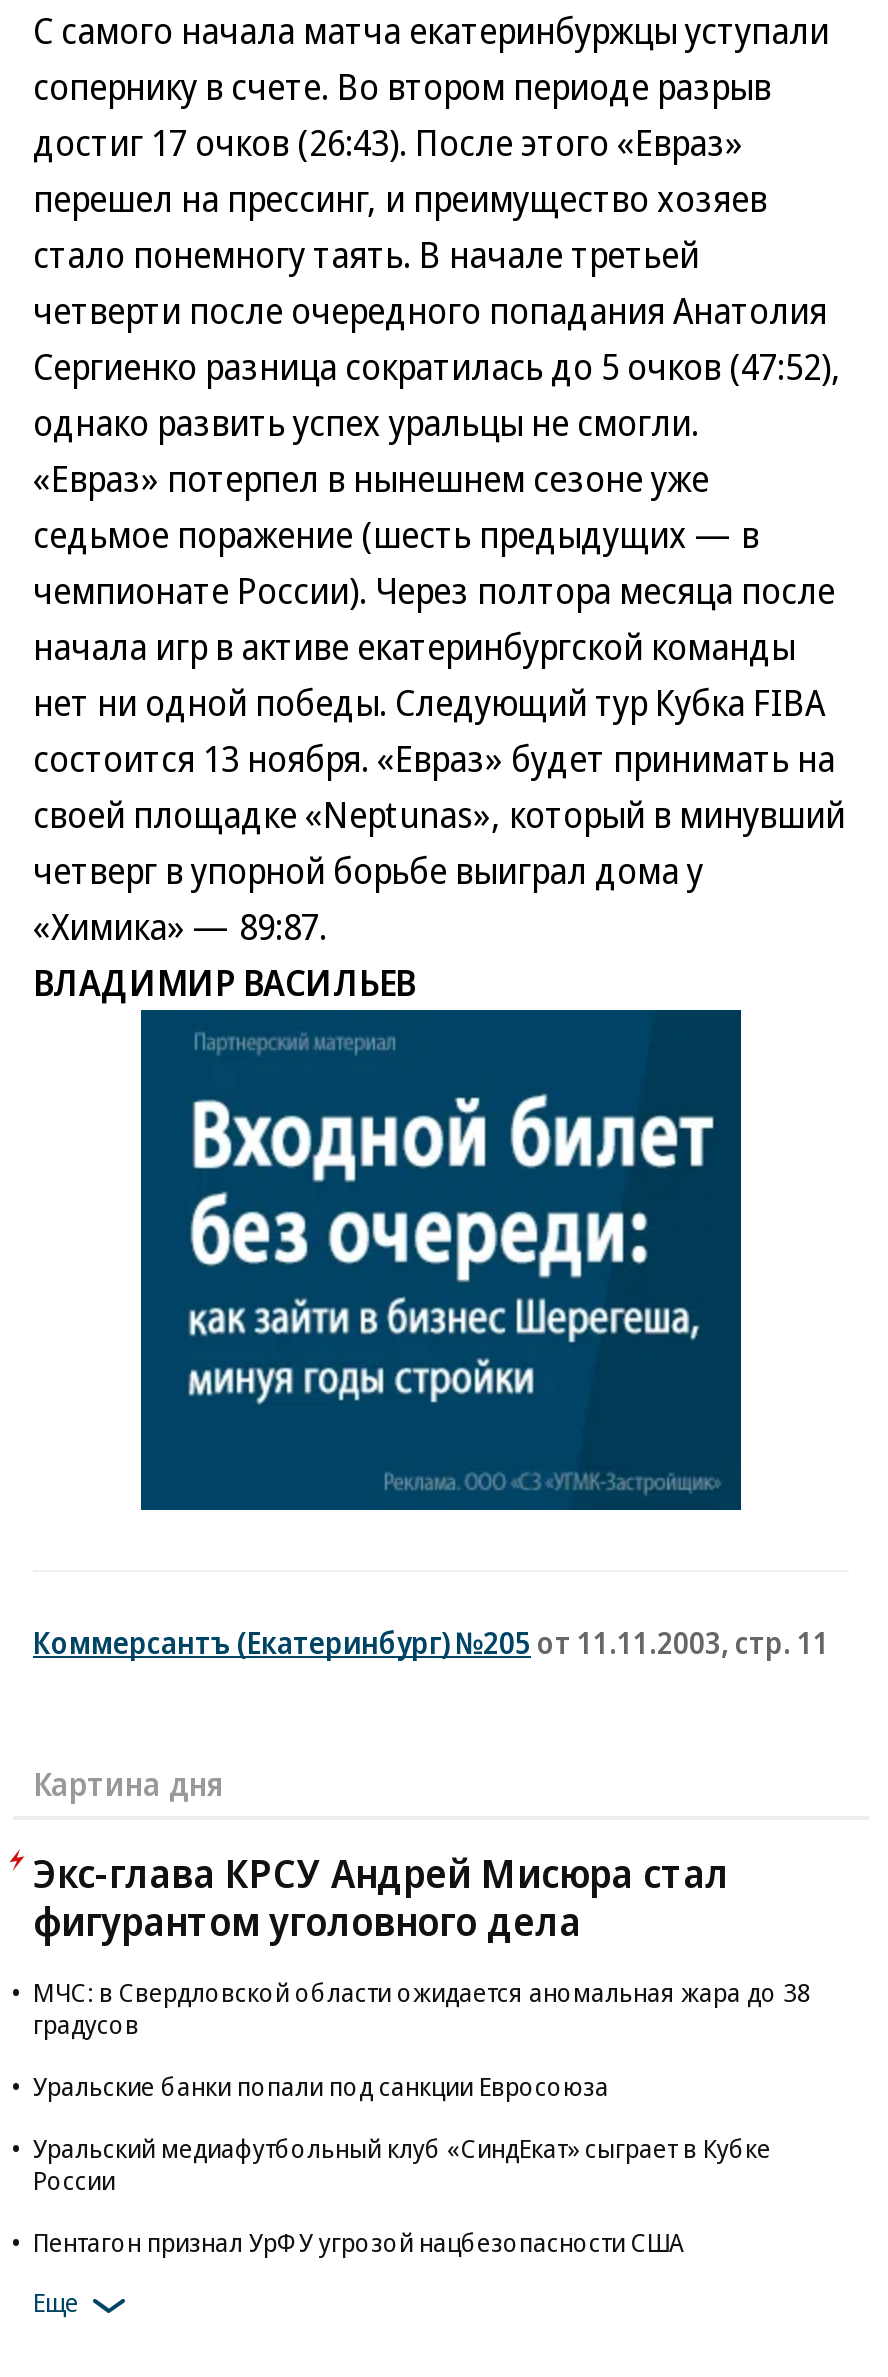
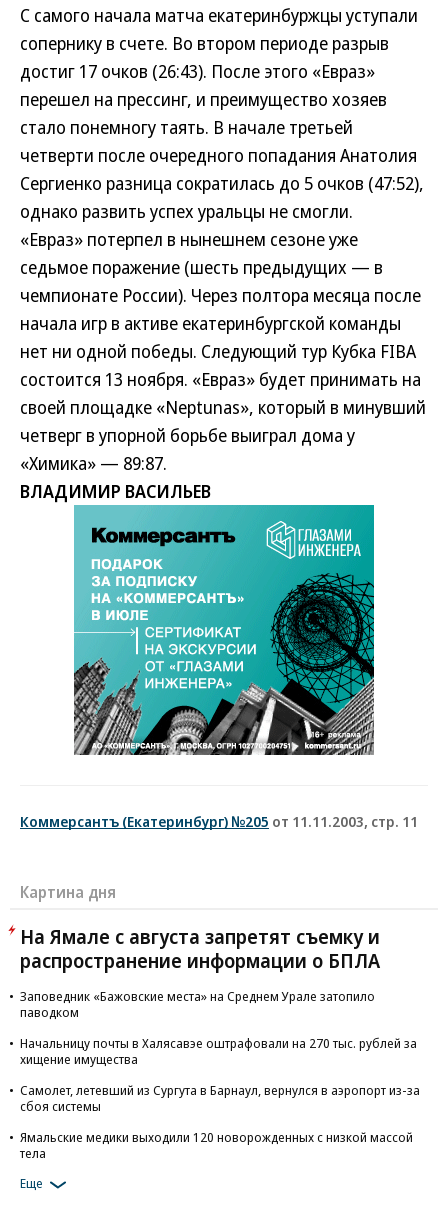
- [image]
+ [image]

- Экс-глава КРСУ Андрей Мисюра стал
- фигурантом уголовного дела
+ На Ямале с августа запретят съемку и
+ распространение информации о БПЛА

- МЧС: в Свердловской области ожидается аномальная жара до 38
- градусов
+ Заповедник «Бажовские места» на Среднем Урале затопило
+ паводком

- Уральские банки попали под санкции Евросоюза
+ Начальницу почты в Халясавэе оштрафовали на 270 тыс. рублей за
+ хищение имущества

- Уральский медиафутбольный клуб «СиндЕкат» сыграет в Кубке
- России
+ Самолет, летевший из Сургута в Барнаул, вернулся в аэропорт из-за
+ сбоя системы

- Пентагон признал УрФУ угрозой нацбезопасности США
+ Ямальские медики выходили 120 новорожденных с низкой массой
+ тела
